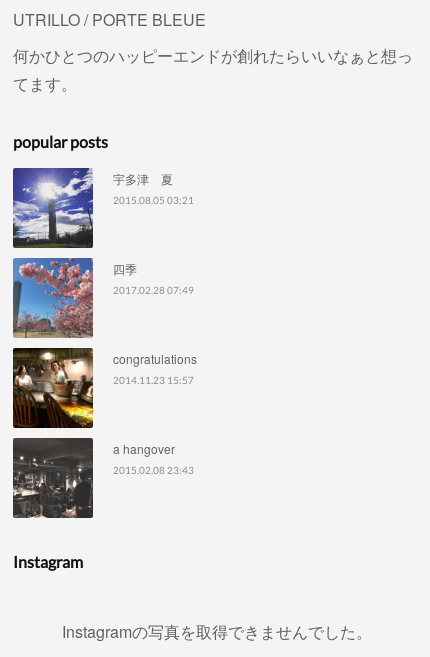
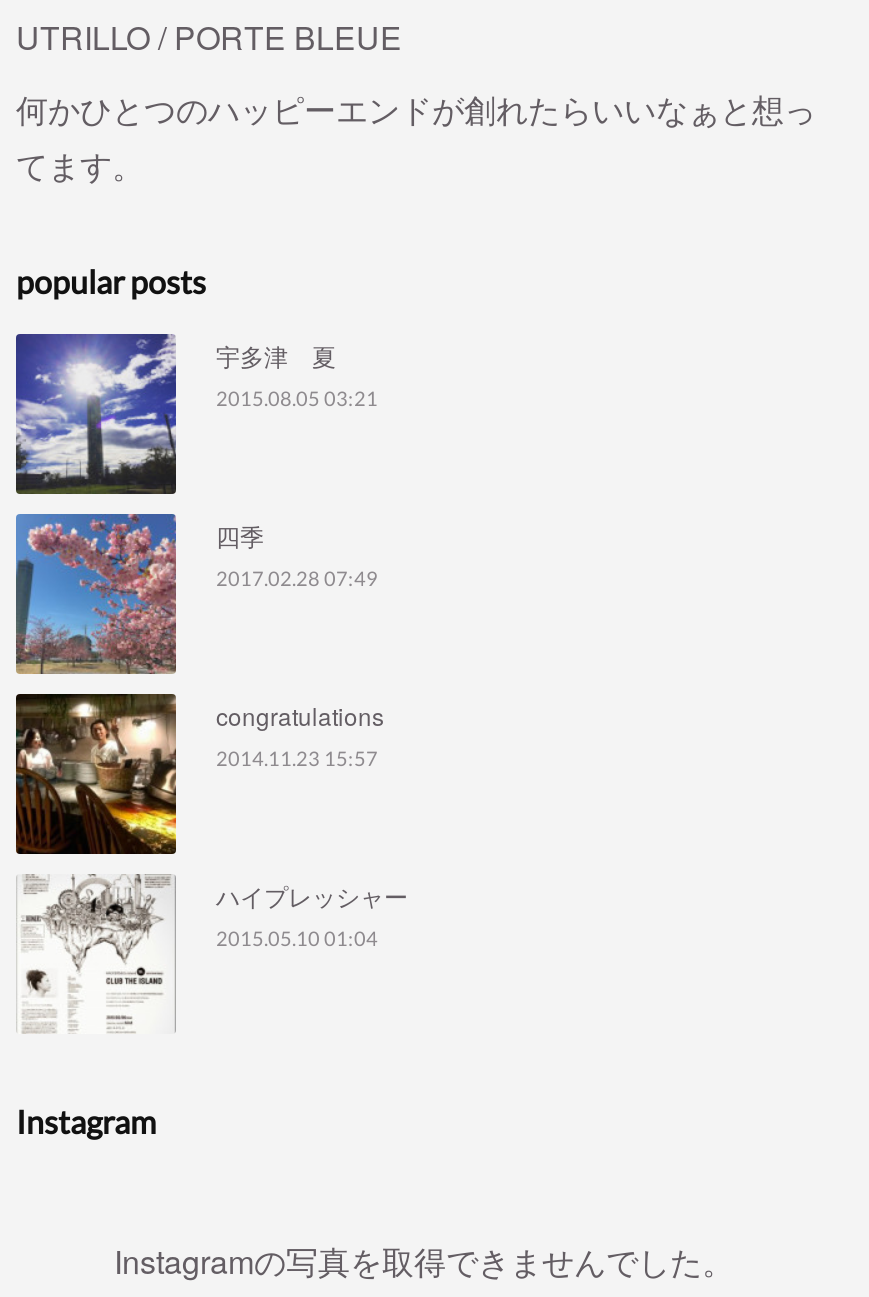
- [image]
- a hangover
- 2015.02.08 23:43
+ [image]
+ ハイプレッシャー
+ 2015.05.10 01:04
